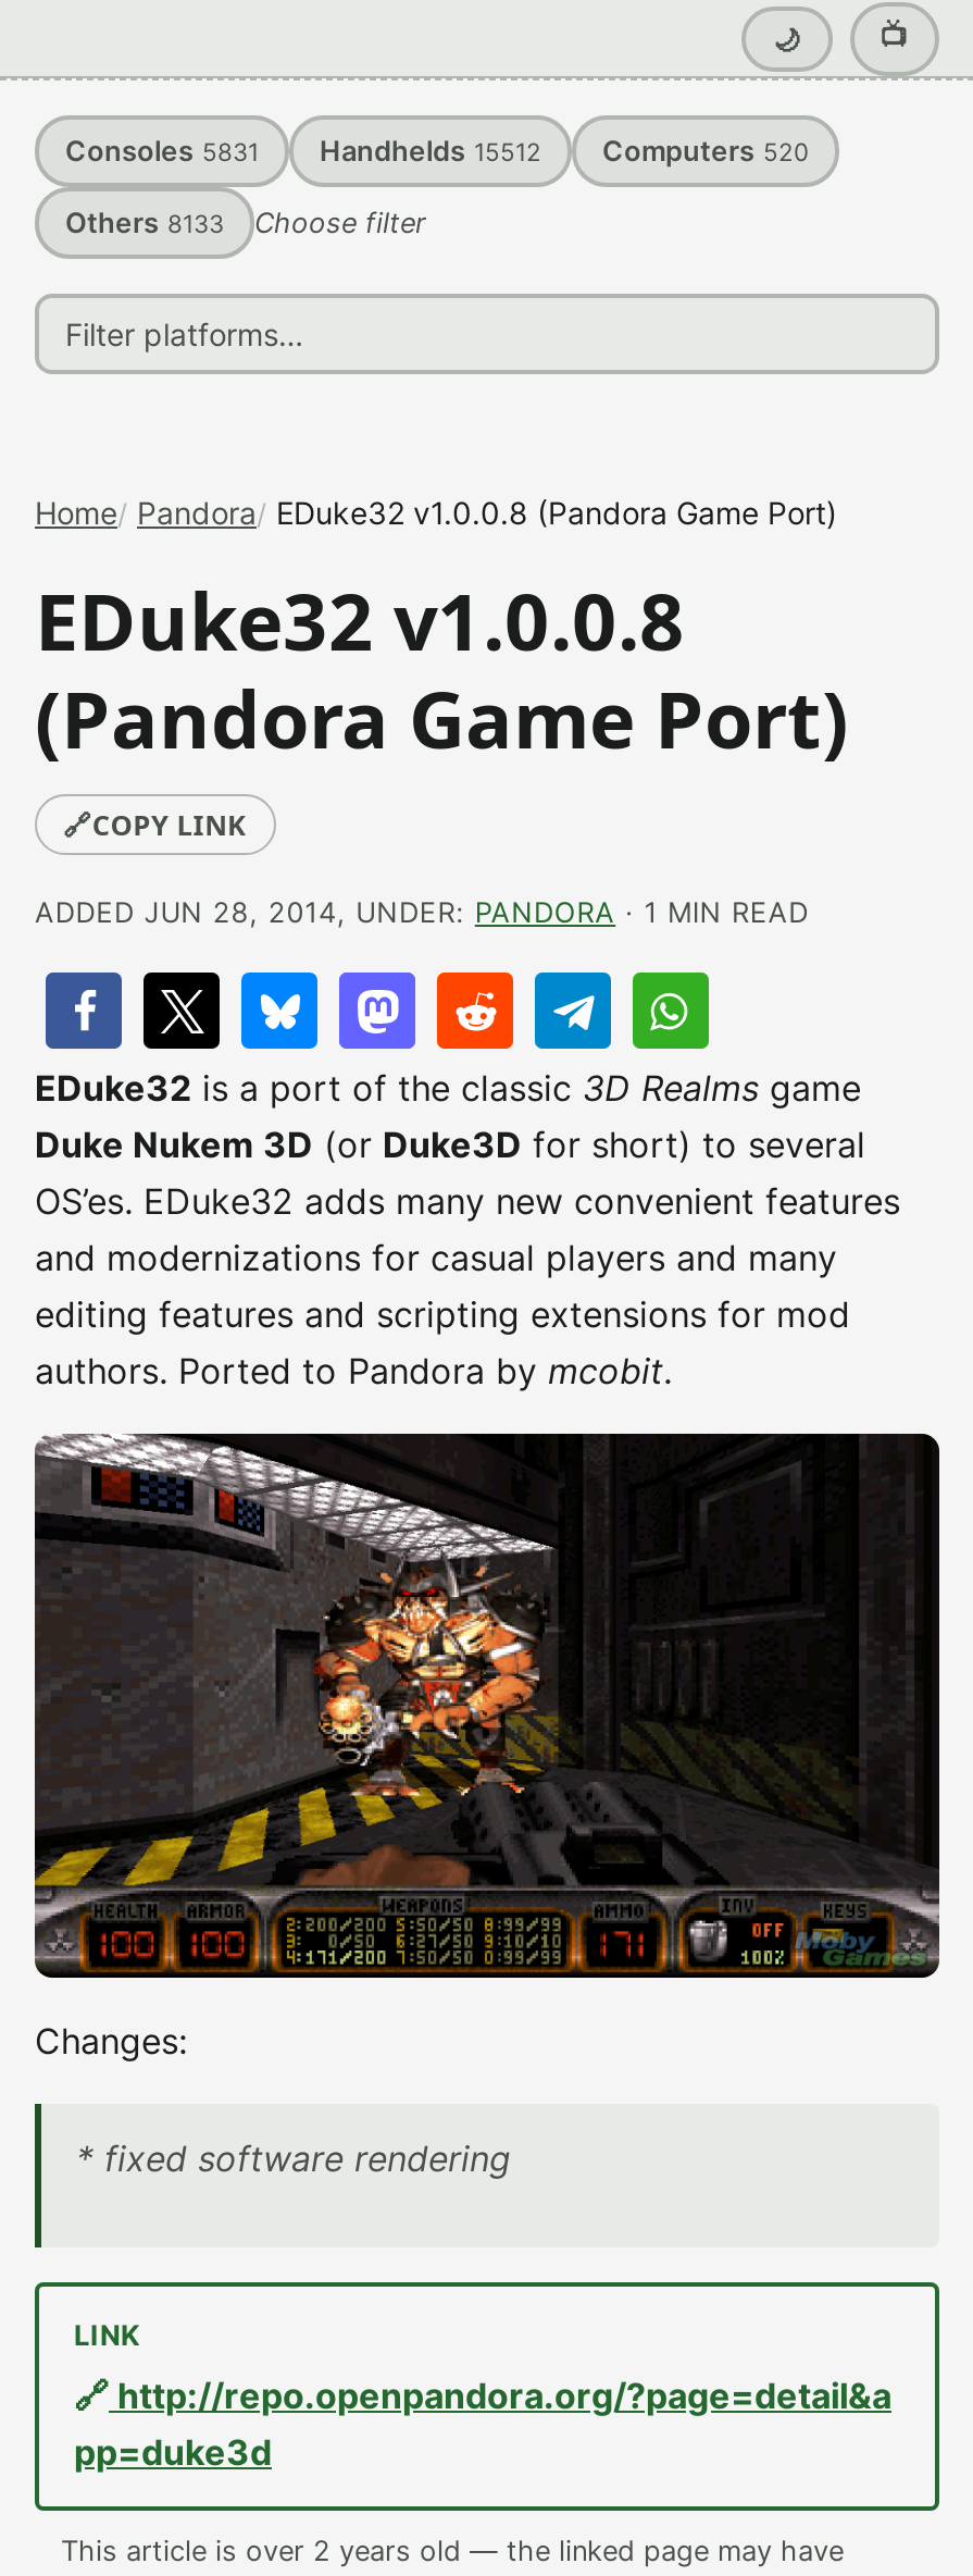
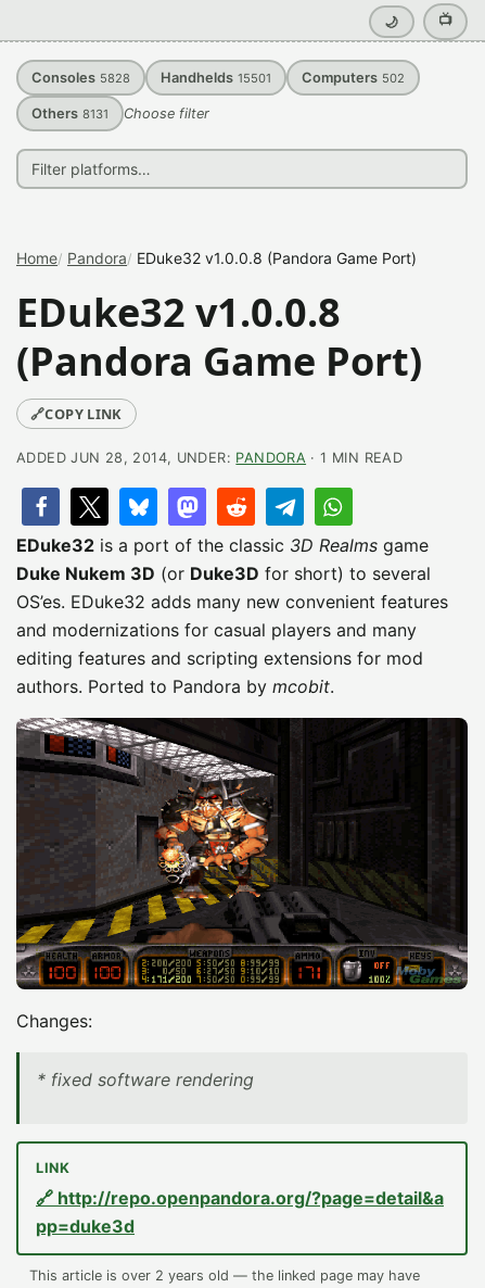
- Consoles 5831
+ Consoles 5828

- Handhelds 15512
+ Handhelds 15501

- Computers 520
+ Computers 502

- Others 8133 Choose filter
+ Others 8131 Choose filter
